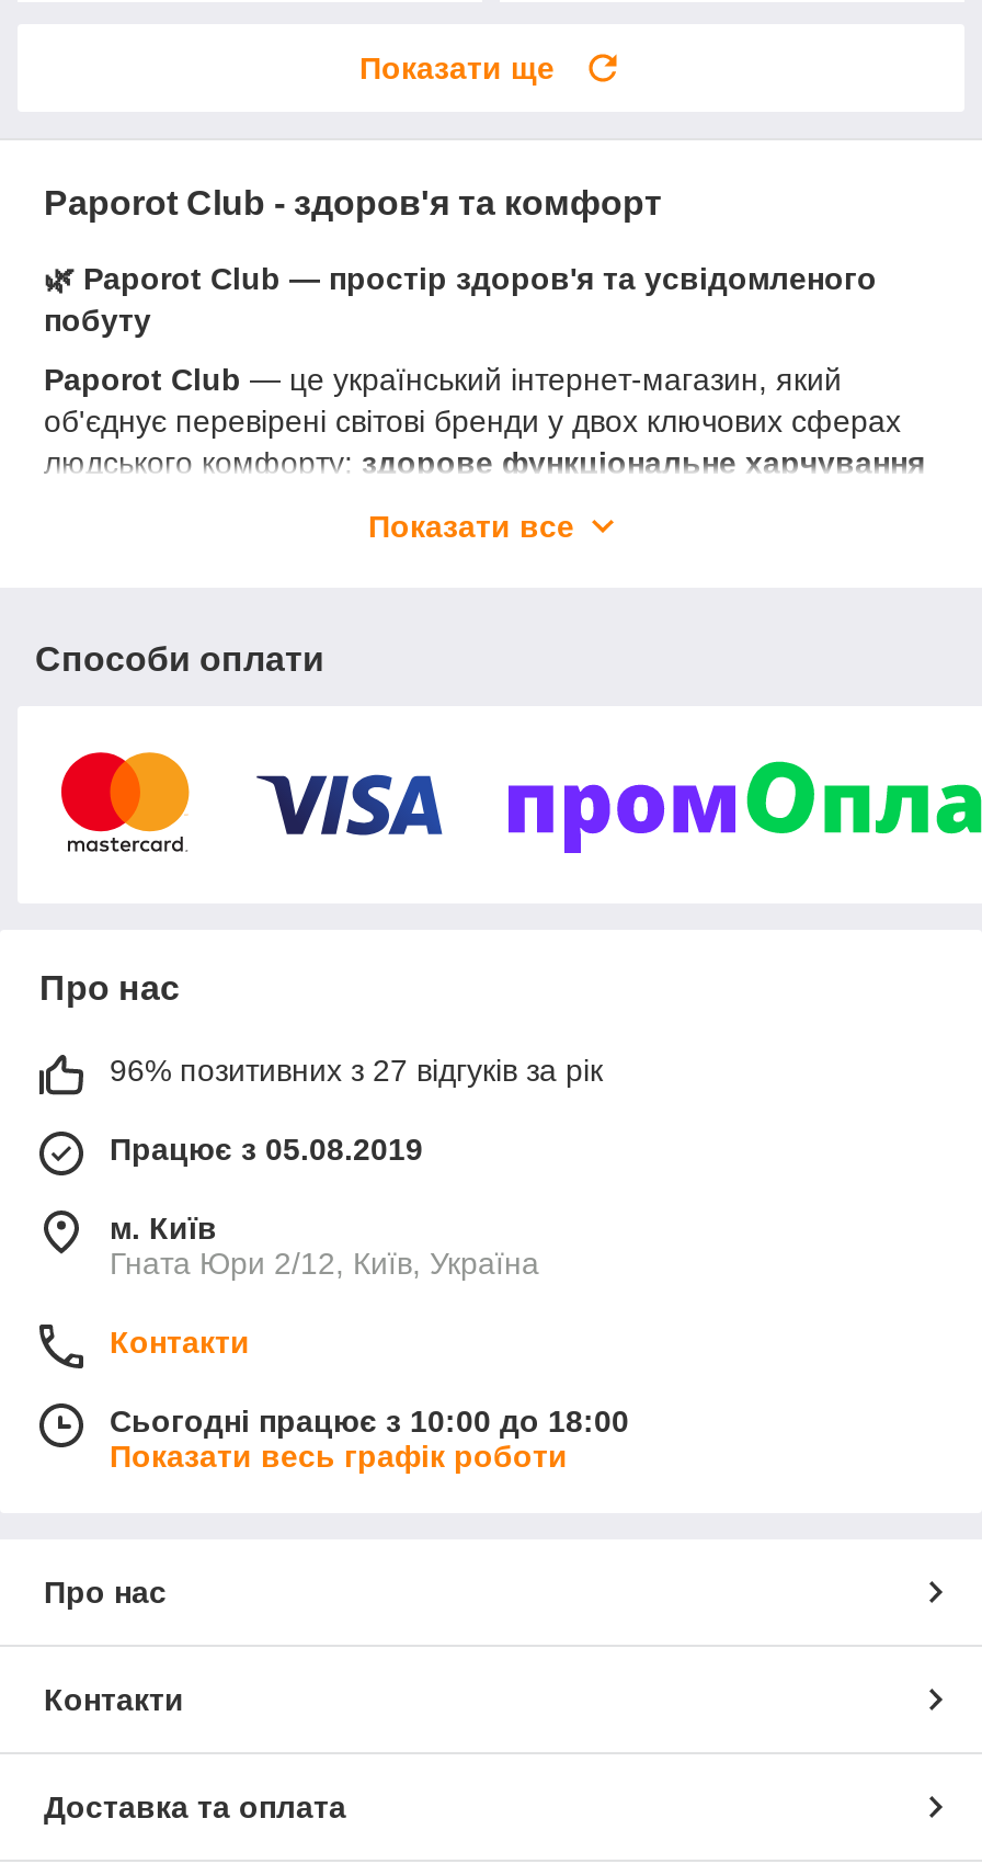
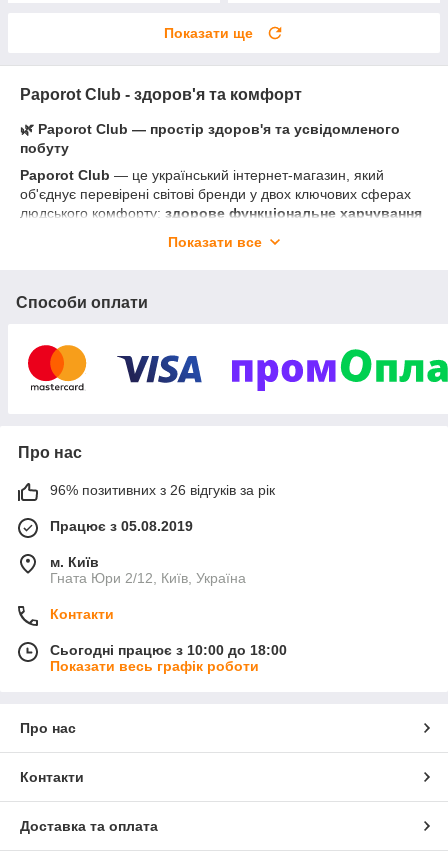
- 96% позитивних з 27 відгуків за рік
+ 96% позитивних з 26 відгуків за рік
